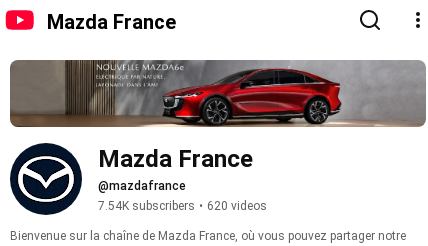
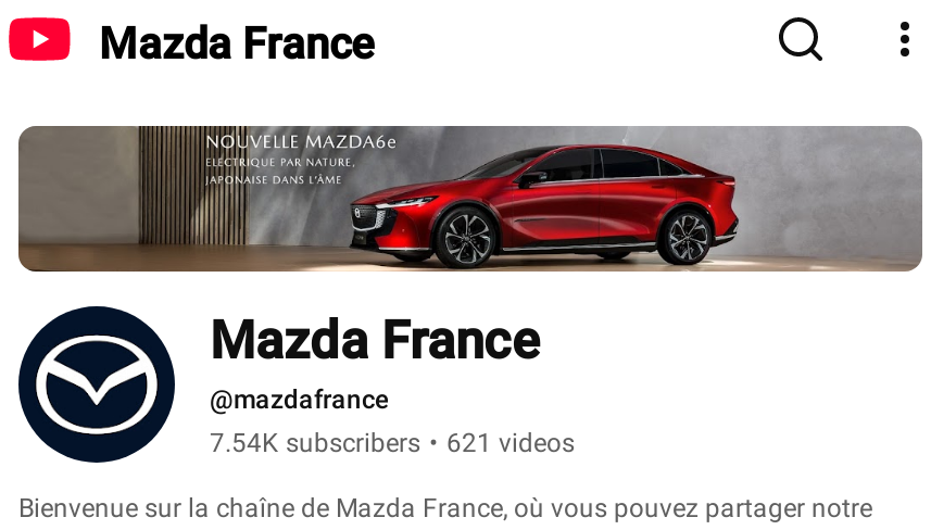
- 7.54K subscribers • 620 videos
+ 7.54K subscribers • 621 videos
